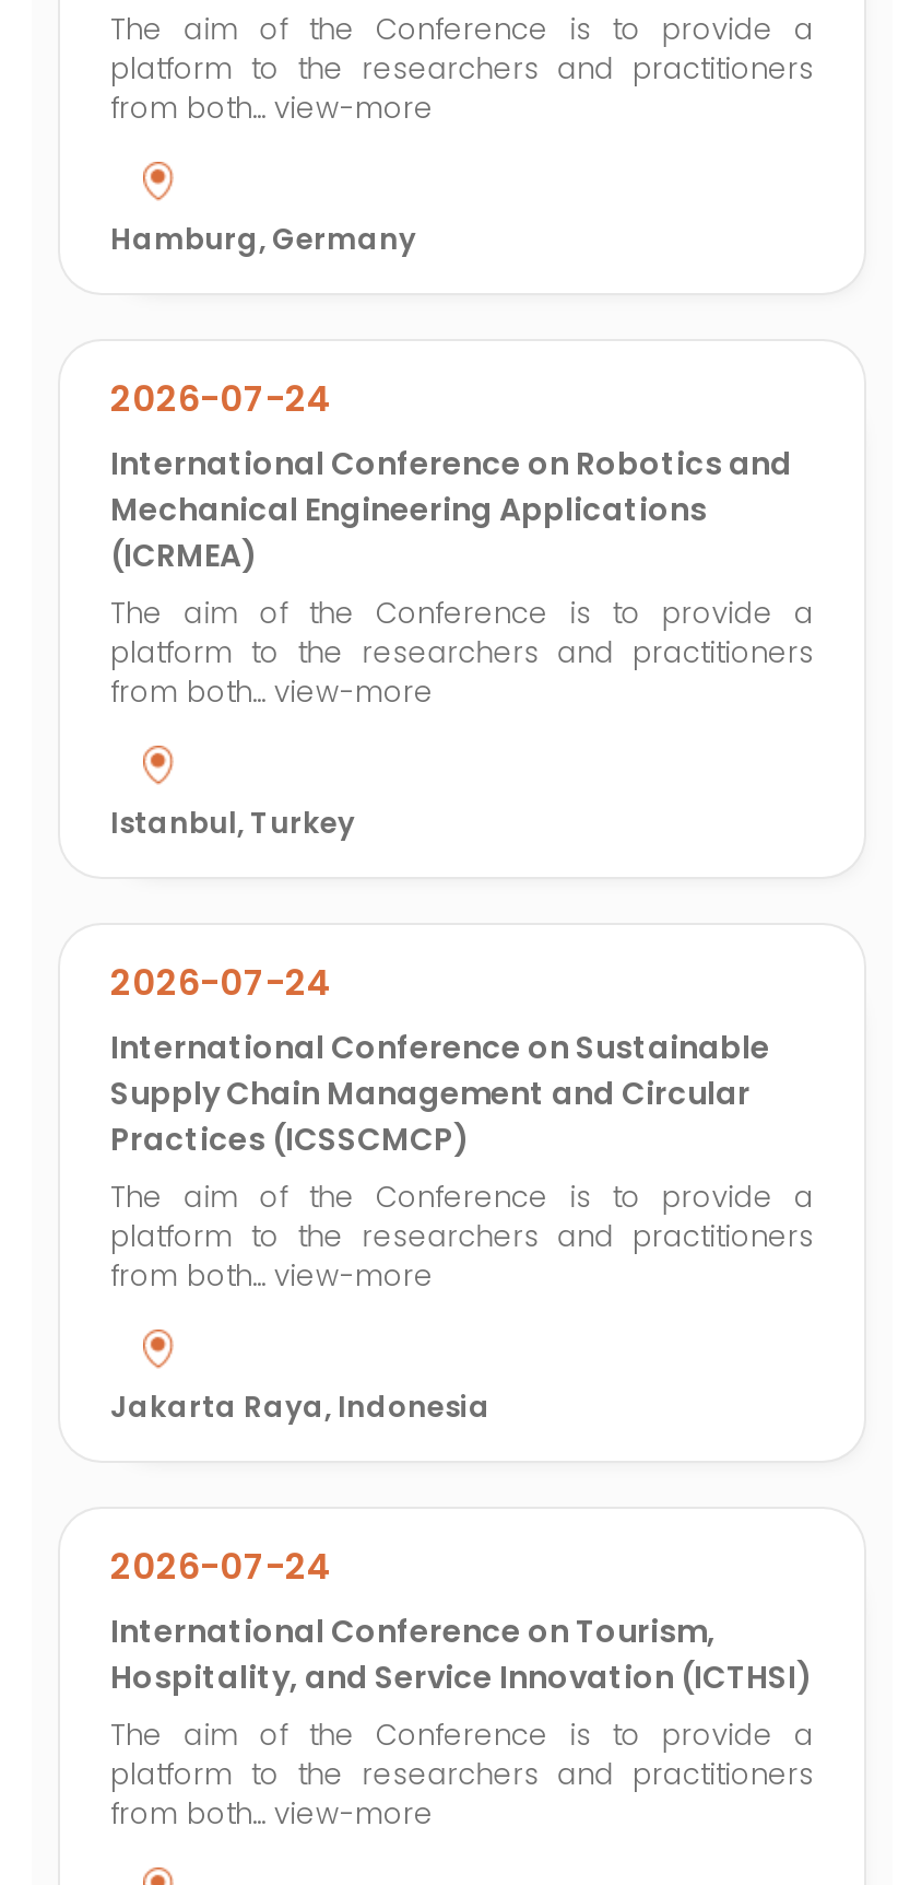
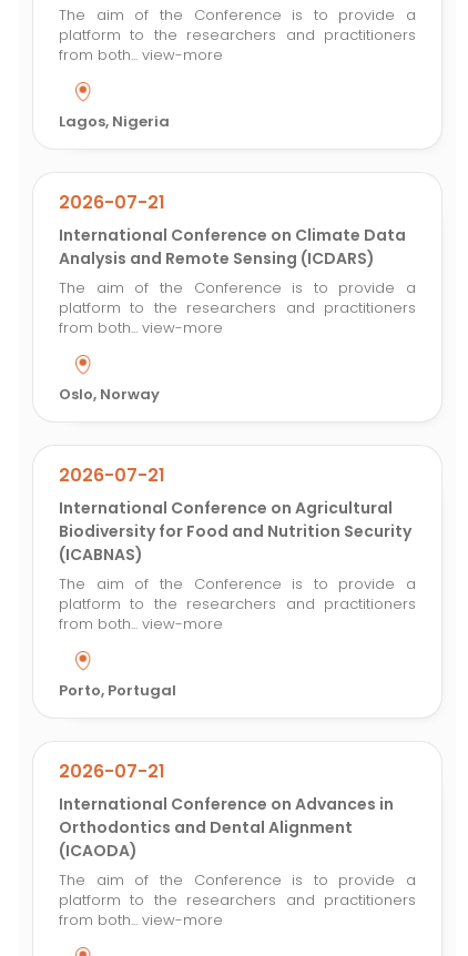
- Hamburg, Germany
+ Lagos, Nigeria

- 2026-07-24
- International Conference on Robotics and
- Mechanical Engineering Applications
- (ICRMEA)
+ 2026-07-21
+ International Conference on Climate Data
+ Analysis and Remote Sensing (ICDARS)

moved up: The aim of the Conference is to provide a | platform to the researchers and practitioners | from both... view-more

- Istanbul, Turkey
+ Oslo, Norway

- 2026-07-24
- International Conference on Sustainable
- Supply Chain Management and Circular
- Practices (ICSSCMCP)
+ 2026-07-21
+ International Conference on Agricultural
+ Biodiversity for Food and Nutrition Security
+ (ICABNAS)

moved up: The aim of the Conference is to provide a | platform to the researchers and practitioners | from both... view-more

- Jakarta Raya, Indonesia
+ Porto, Portugal

- 2026-07-24
- International Conference on Tourism,
- Hospitality, and Service Innovation (ICTHSI)
+ 2026-07-21
+ International Conference on Advances in
+ Orthodontics and Dental Alignment
+ (ICAODA)
